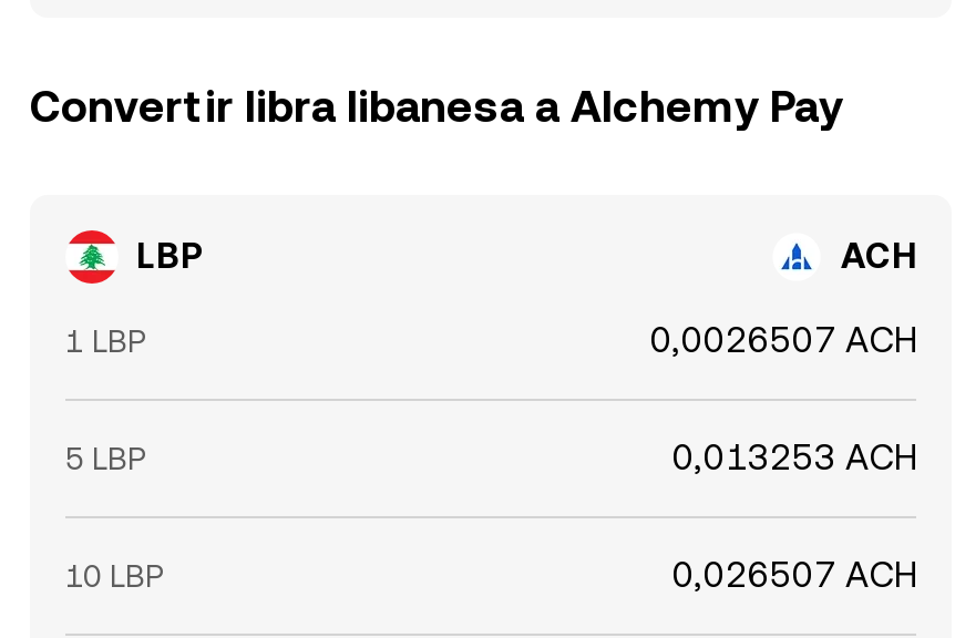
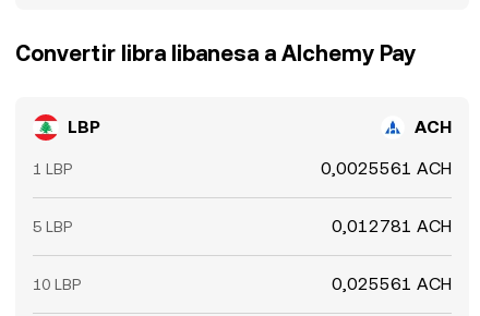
- 0,0026507 ACH
+ 0,0025561 ACH

- 0,013253 ACH
+ 0,012781 ACH

- 0,026507 ACH
+ 0,025561 ACH
